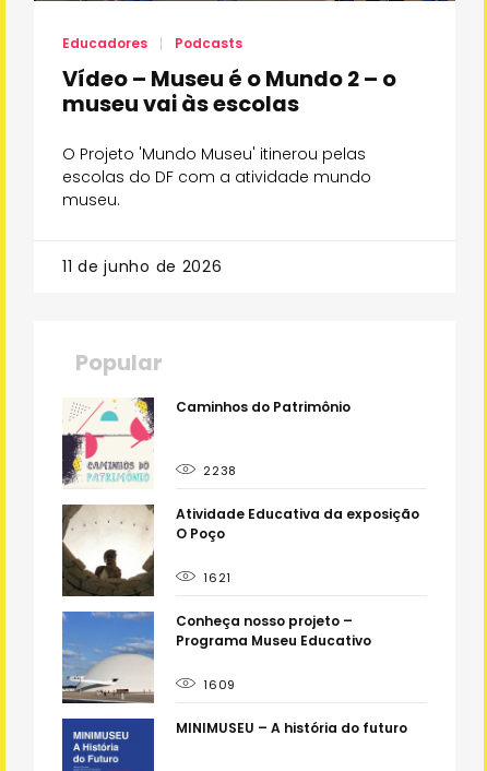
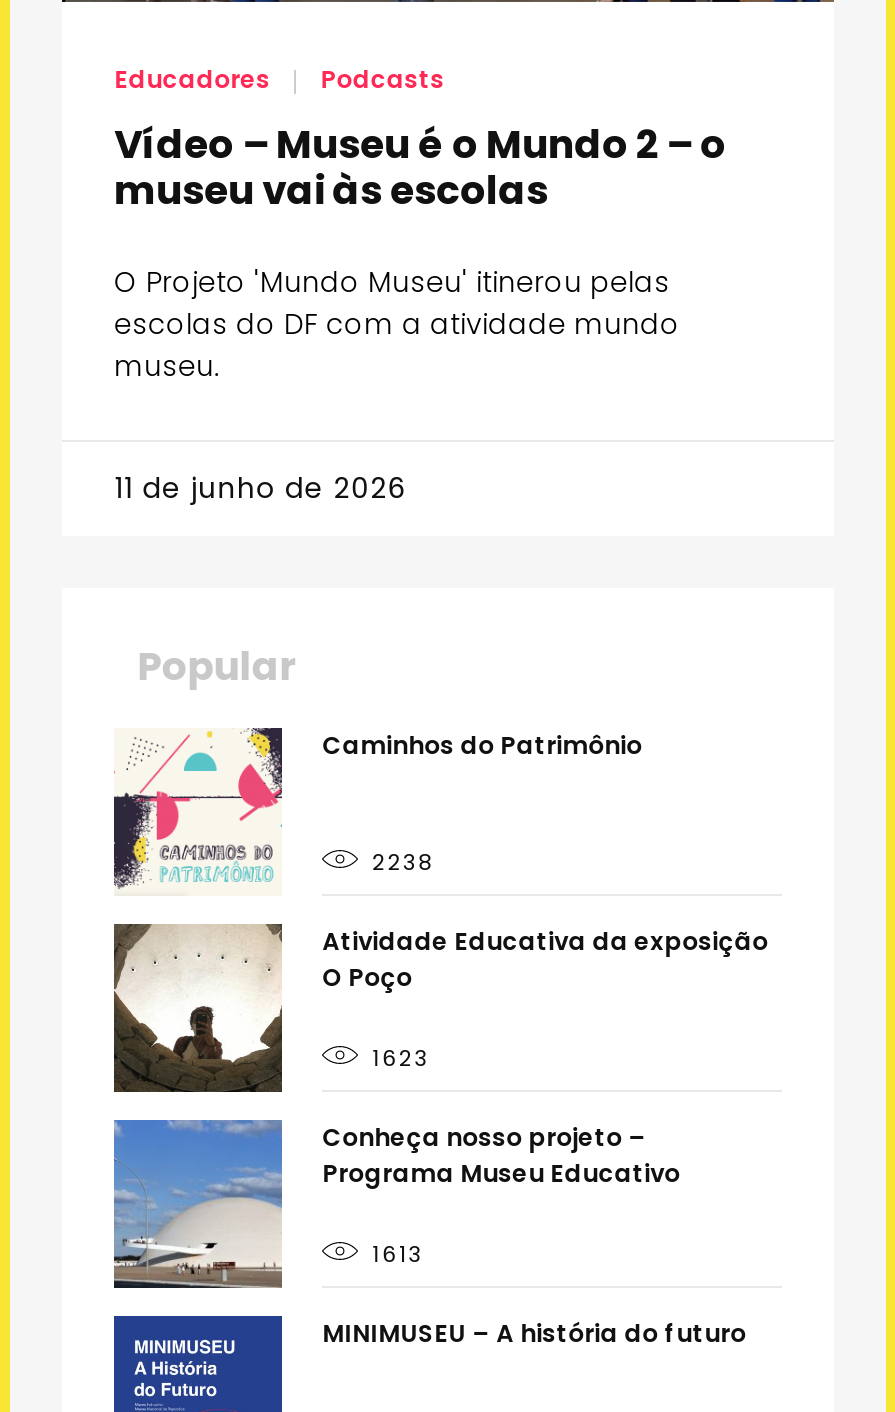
- 1621
+ 1623

- 1609
+ 1613
